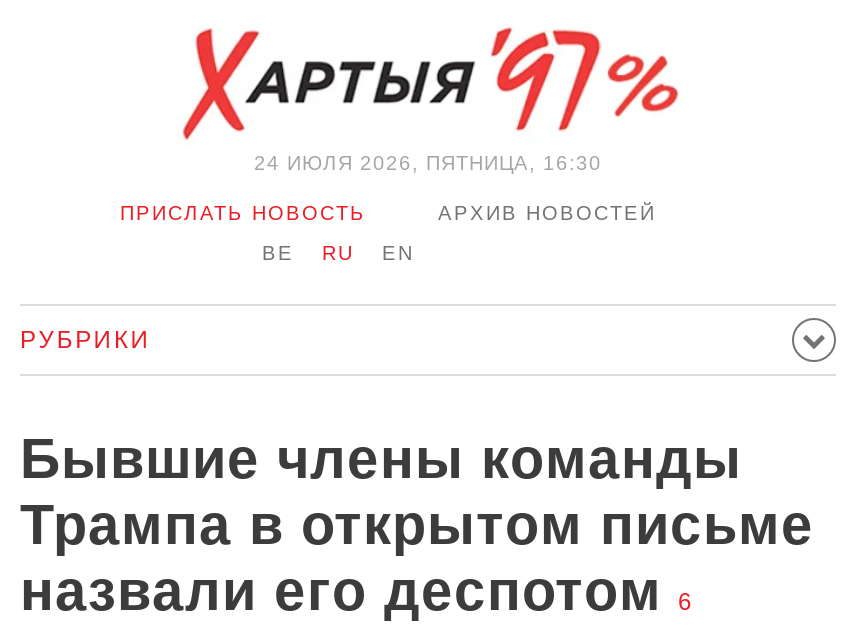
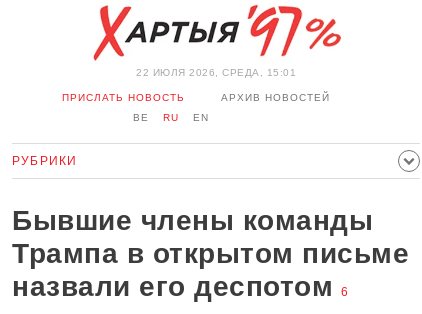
- 24 ИЮЛЯ 2026, ПЯТНИЦА, 16:30
+ 22 ИЮЛЯ 2026, СРЕДА, 15:01
